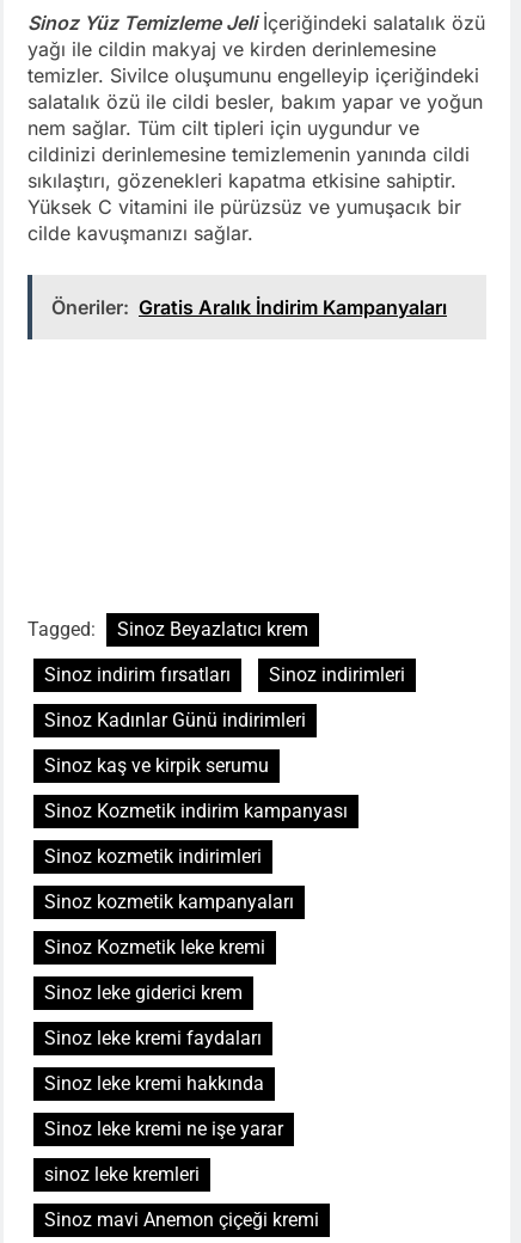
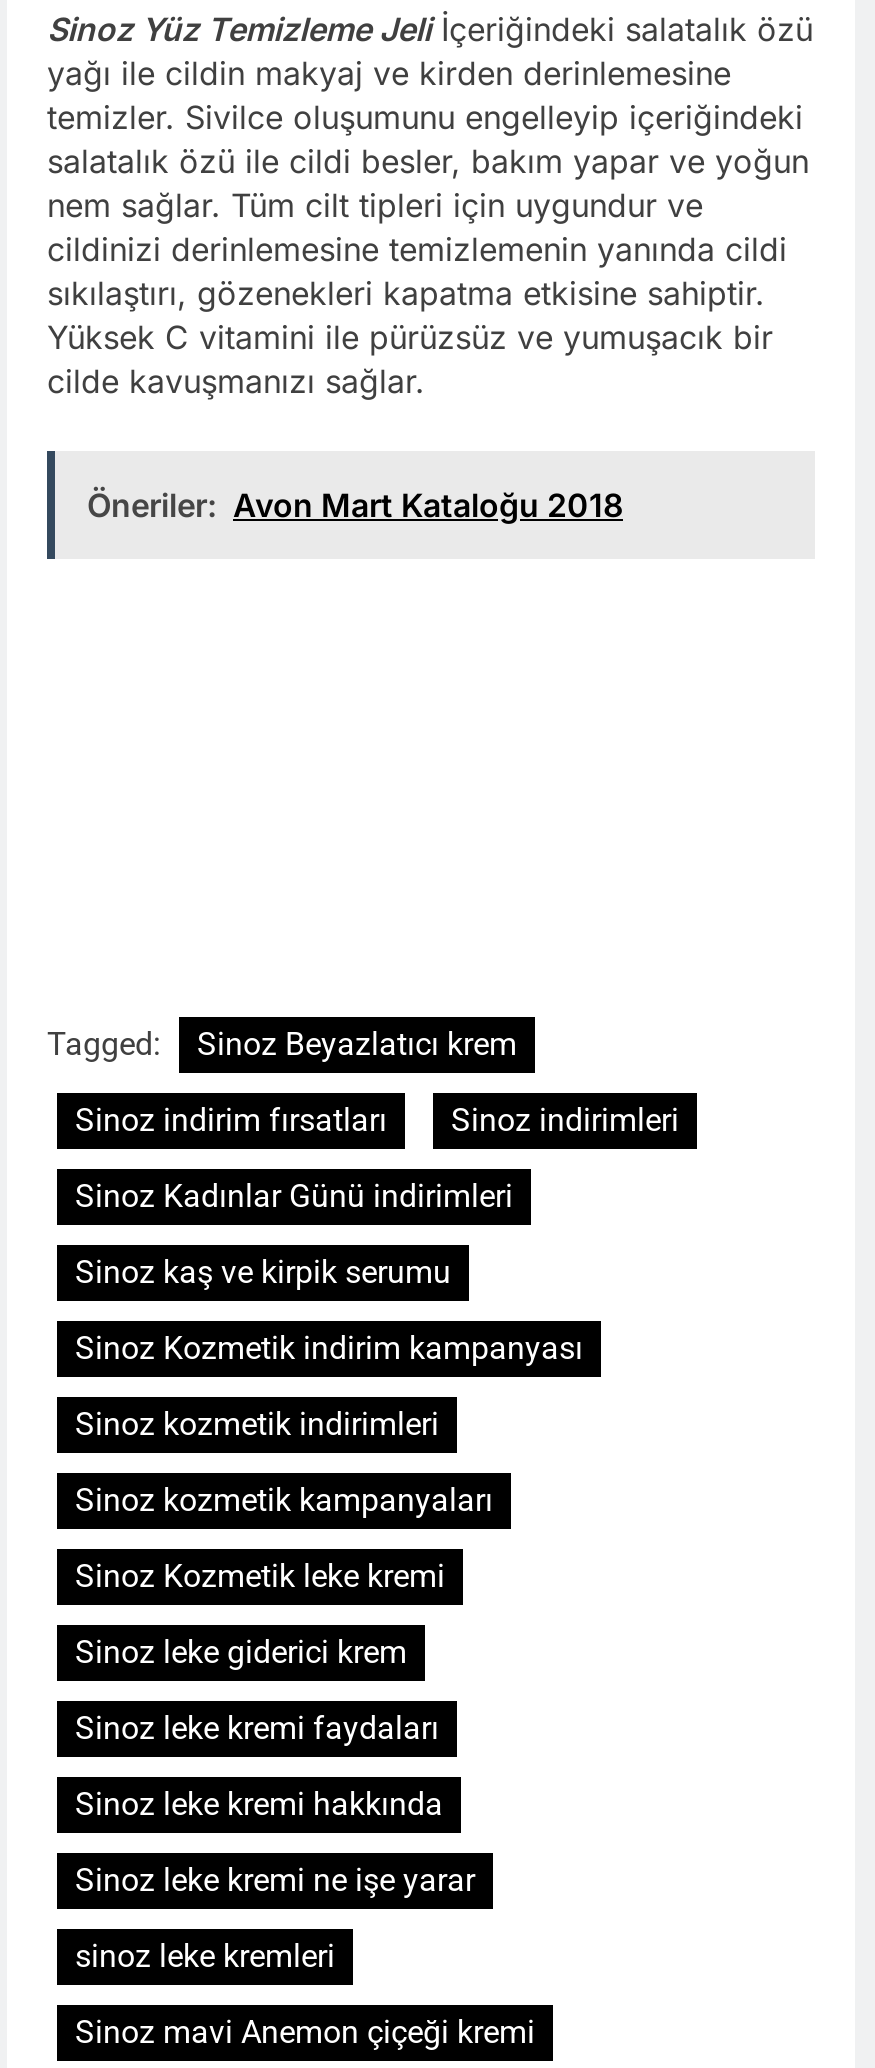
- Öneriler: Gratis Aralık İndirim Kampanyaları
+ Öneriler: Avon Mart Kataloğu 2018
